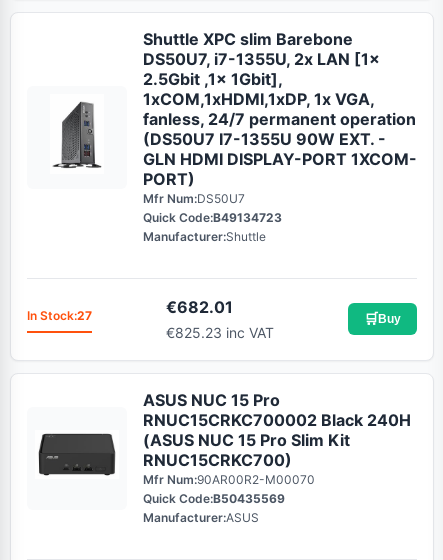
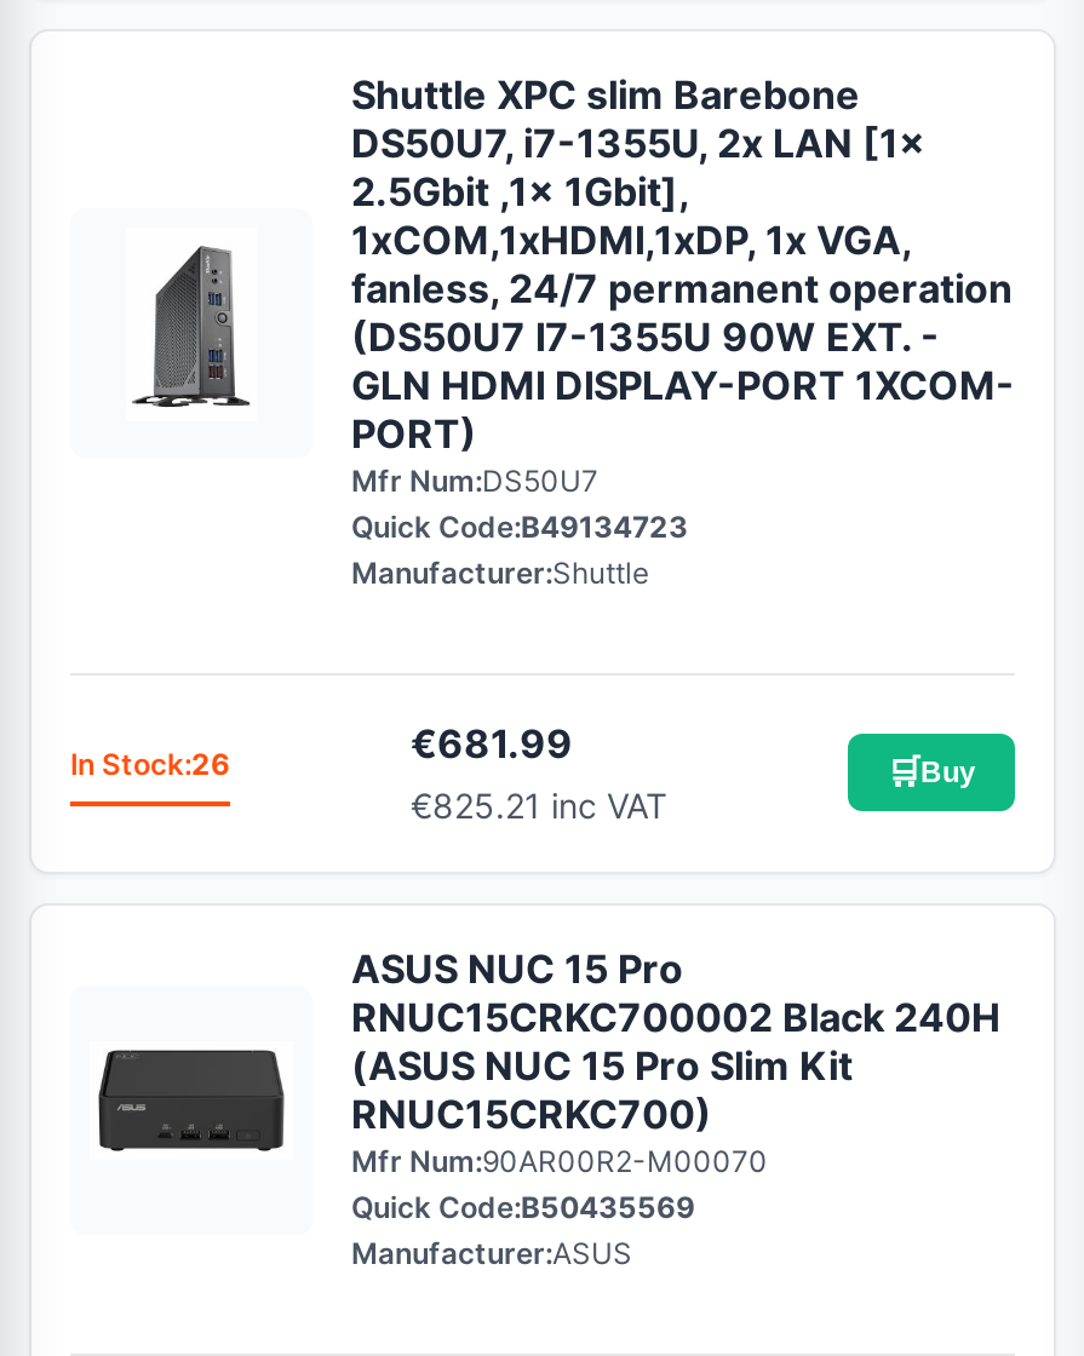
- €682.01
+ €681.99

- In Stock:27
+ In Stock:26

- €825.23 inc VAT
+ €825.21 inc VAT
